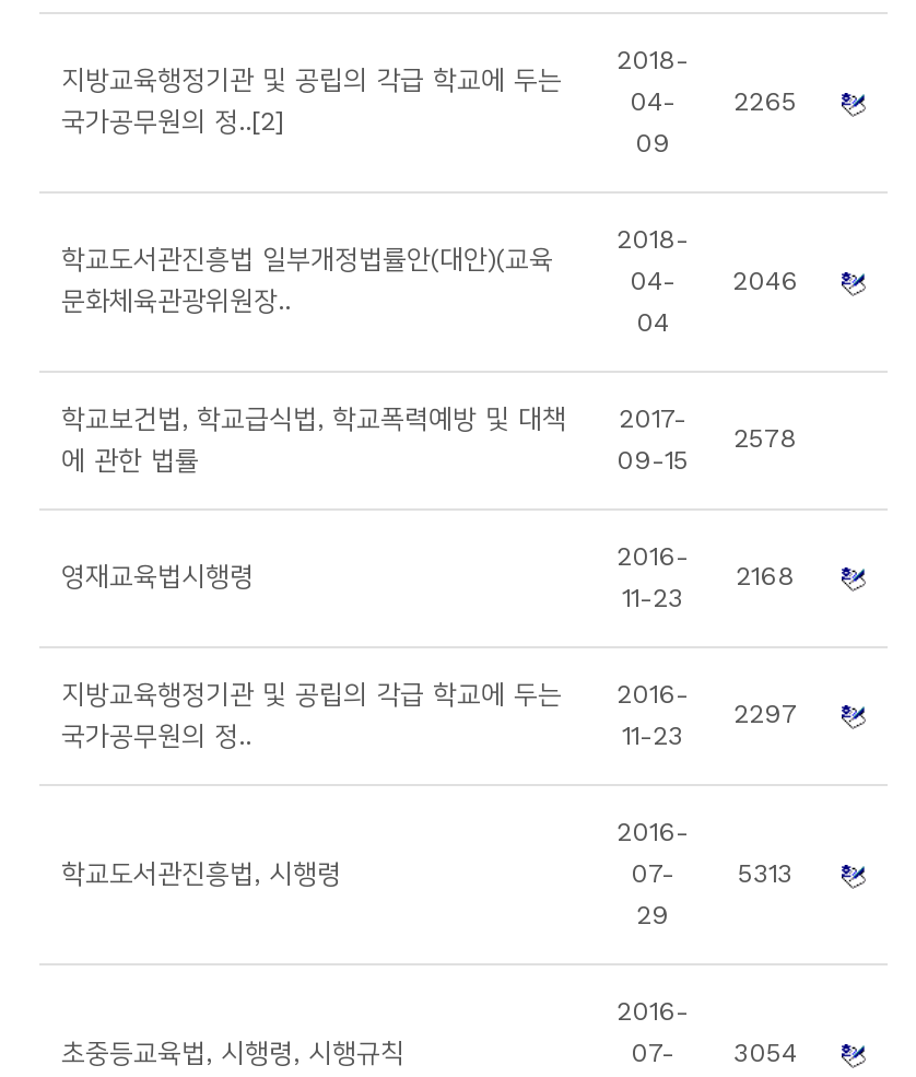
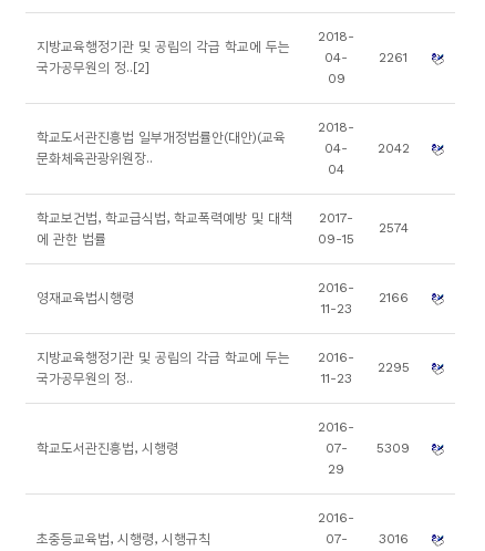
- 04- 2265
+ 04- 2261

- 04- 2046
+ 04- 2042

- 2578
+ 2574

- 2168
+ 2166

- 2297
+ 2295

- 5313
+ 5309

- 07- 3054
+ 07- 3016
